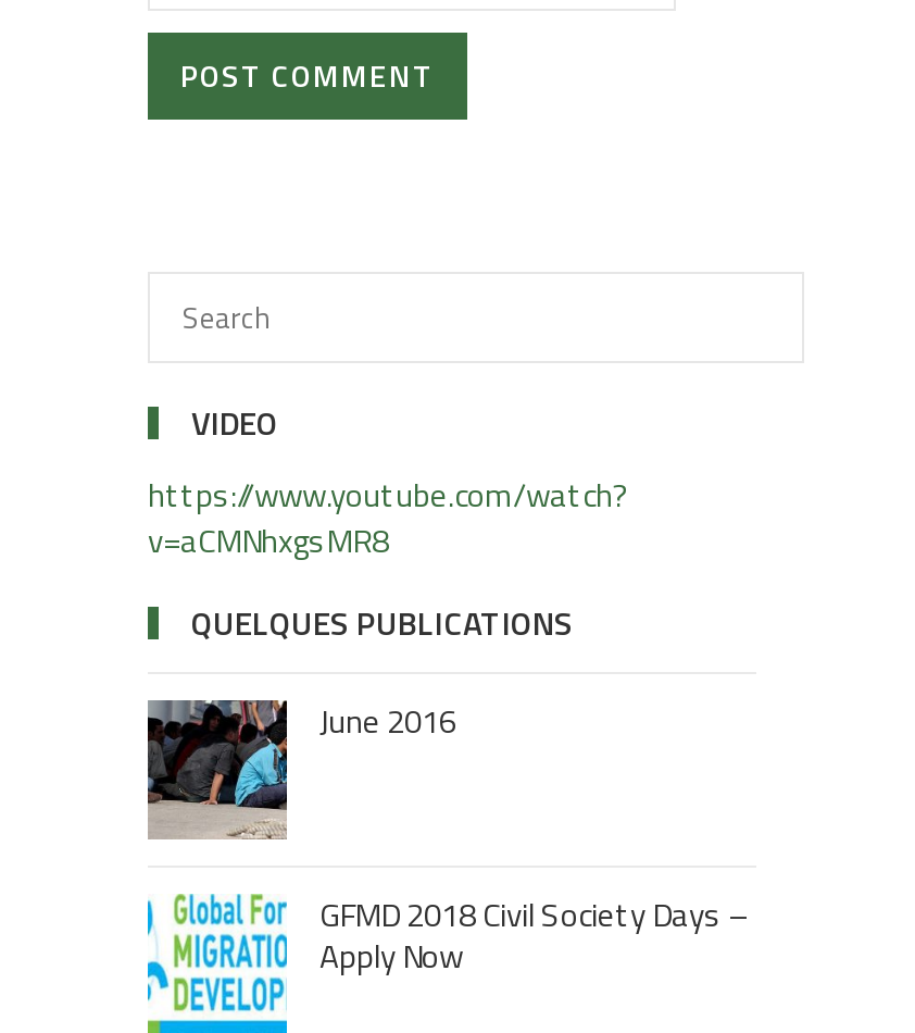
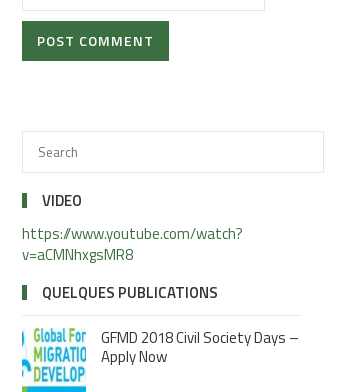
- [image]
- June 2016
